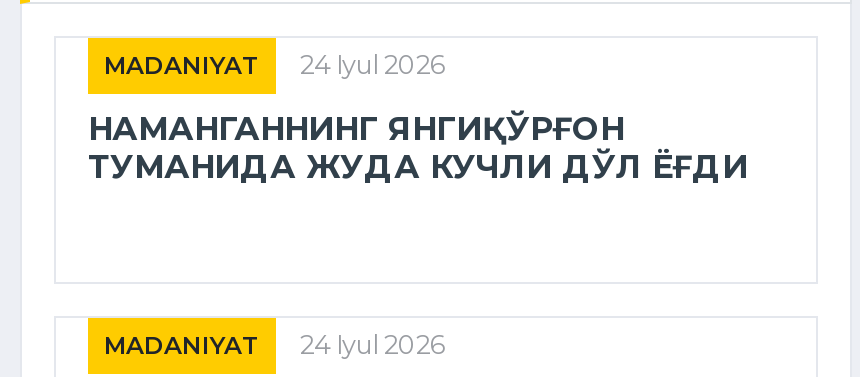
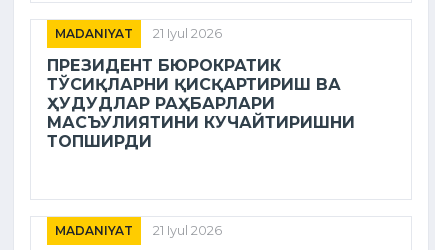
- MADANIYAT 24 Iyul 2026
+ MADANIYAT 21 Iyul 2026

- НАМАНГАННИНГ ЯНГИҚЎРҒОН
- ТУМАНИДА ЖУДА КУЧЛИ ДЎЛ ЁҒДИ
+ ПРЕЗИДЕНТ БЮРОКРАТИК
+ ТЎСИҚЛАРНИ ҚИСҚАРТИРИШ ВА
+ ҲУДУДЛАР РАҲБАРЛАРИ
+ МАСЪУЛИЯТИНИ КУЧАЙТИРИШНИ
+ ТОПШИРДИ

- MADANIYAT 24 Iyul 2026
+ MADANIYAT 21 Iyul 2026
